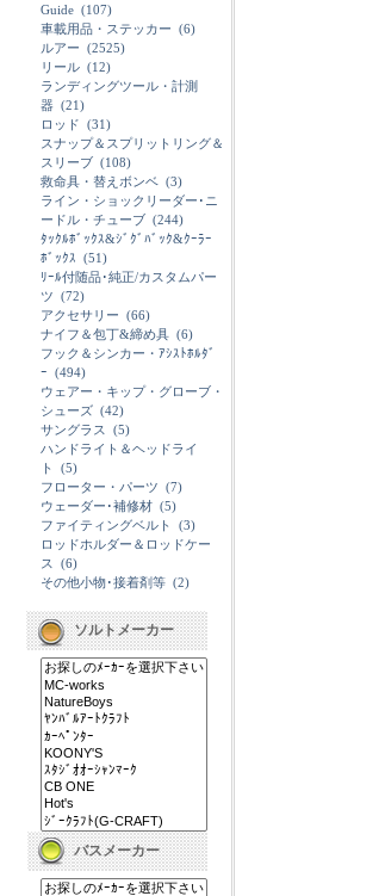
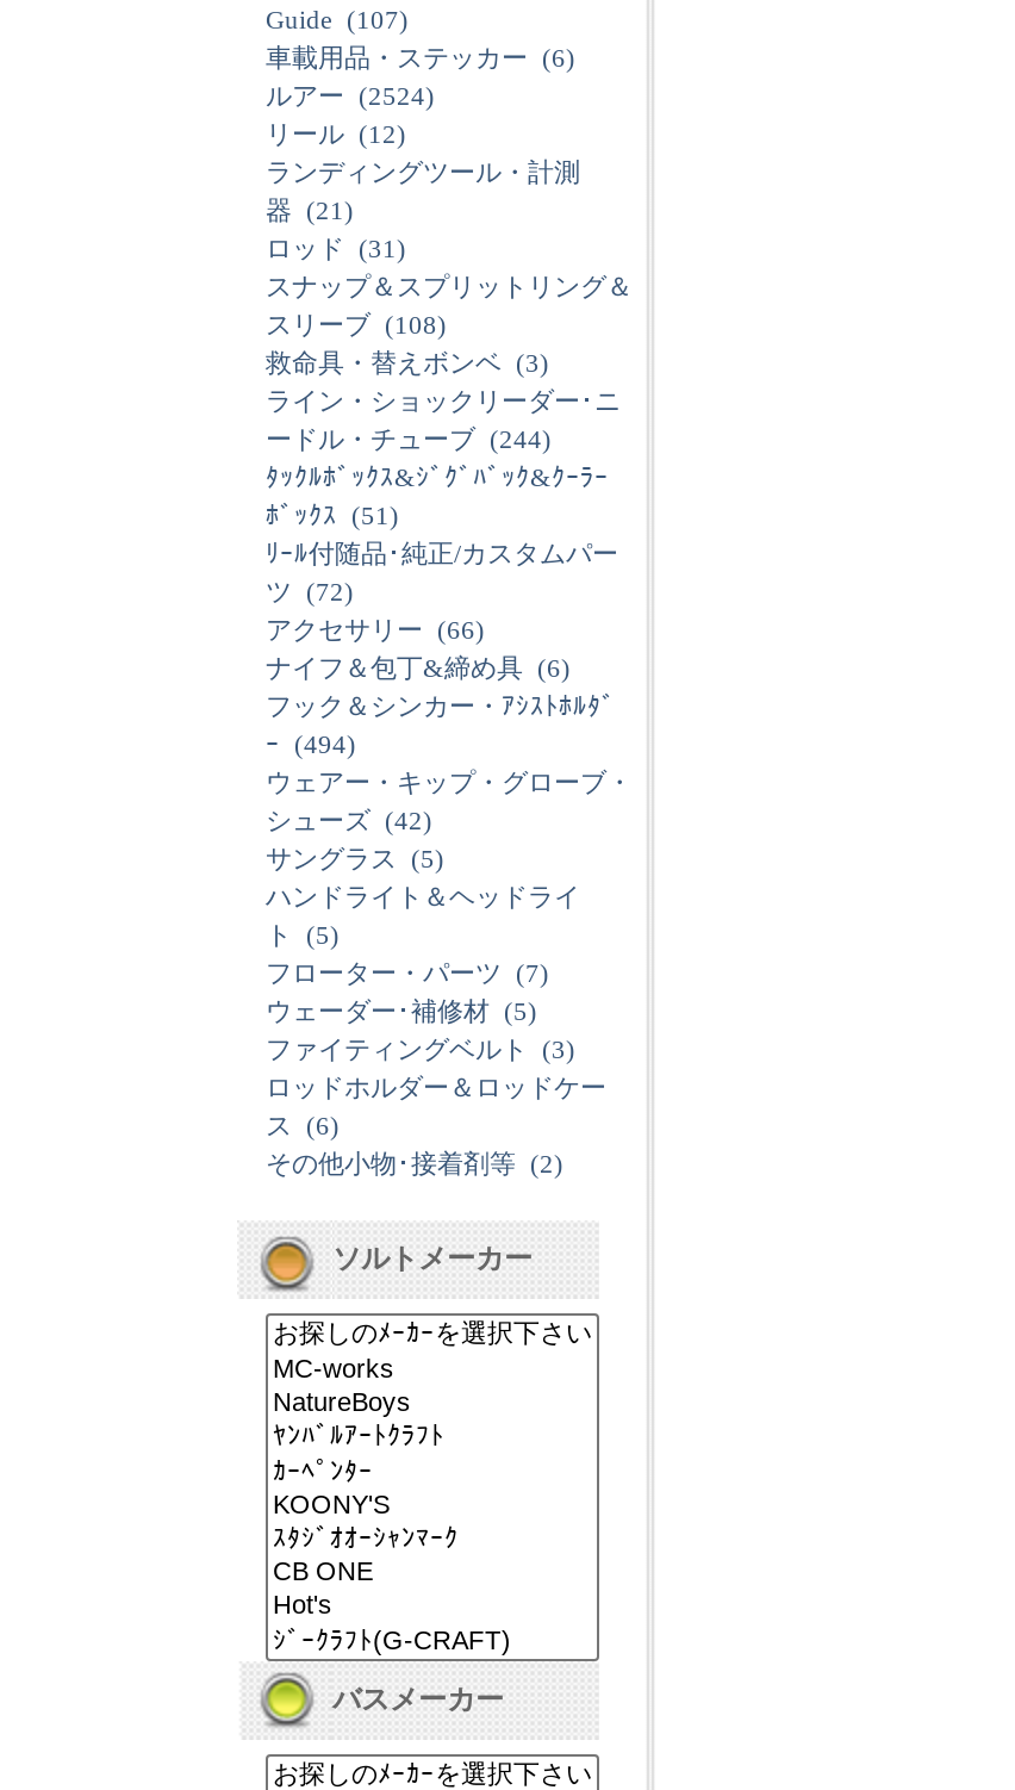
- ルアー(2525)
+ ルアー(2524)
